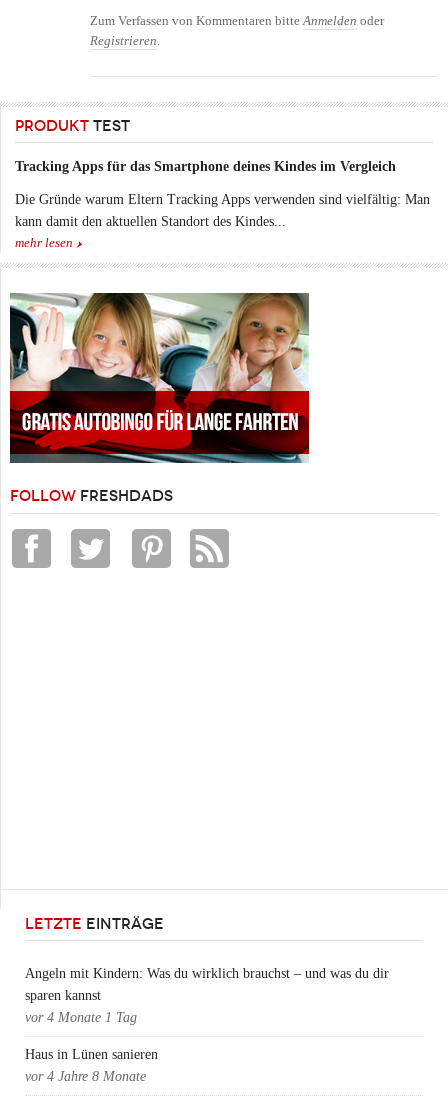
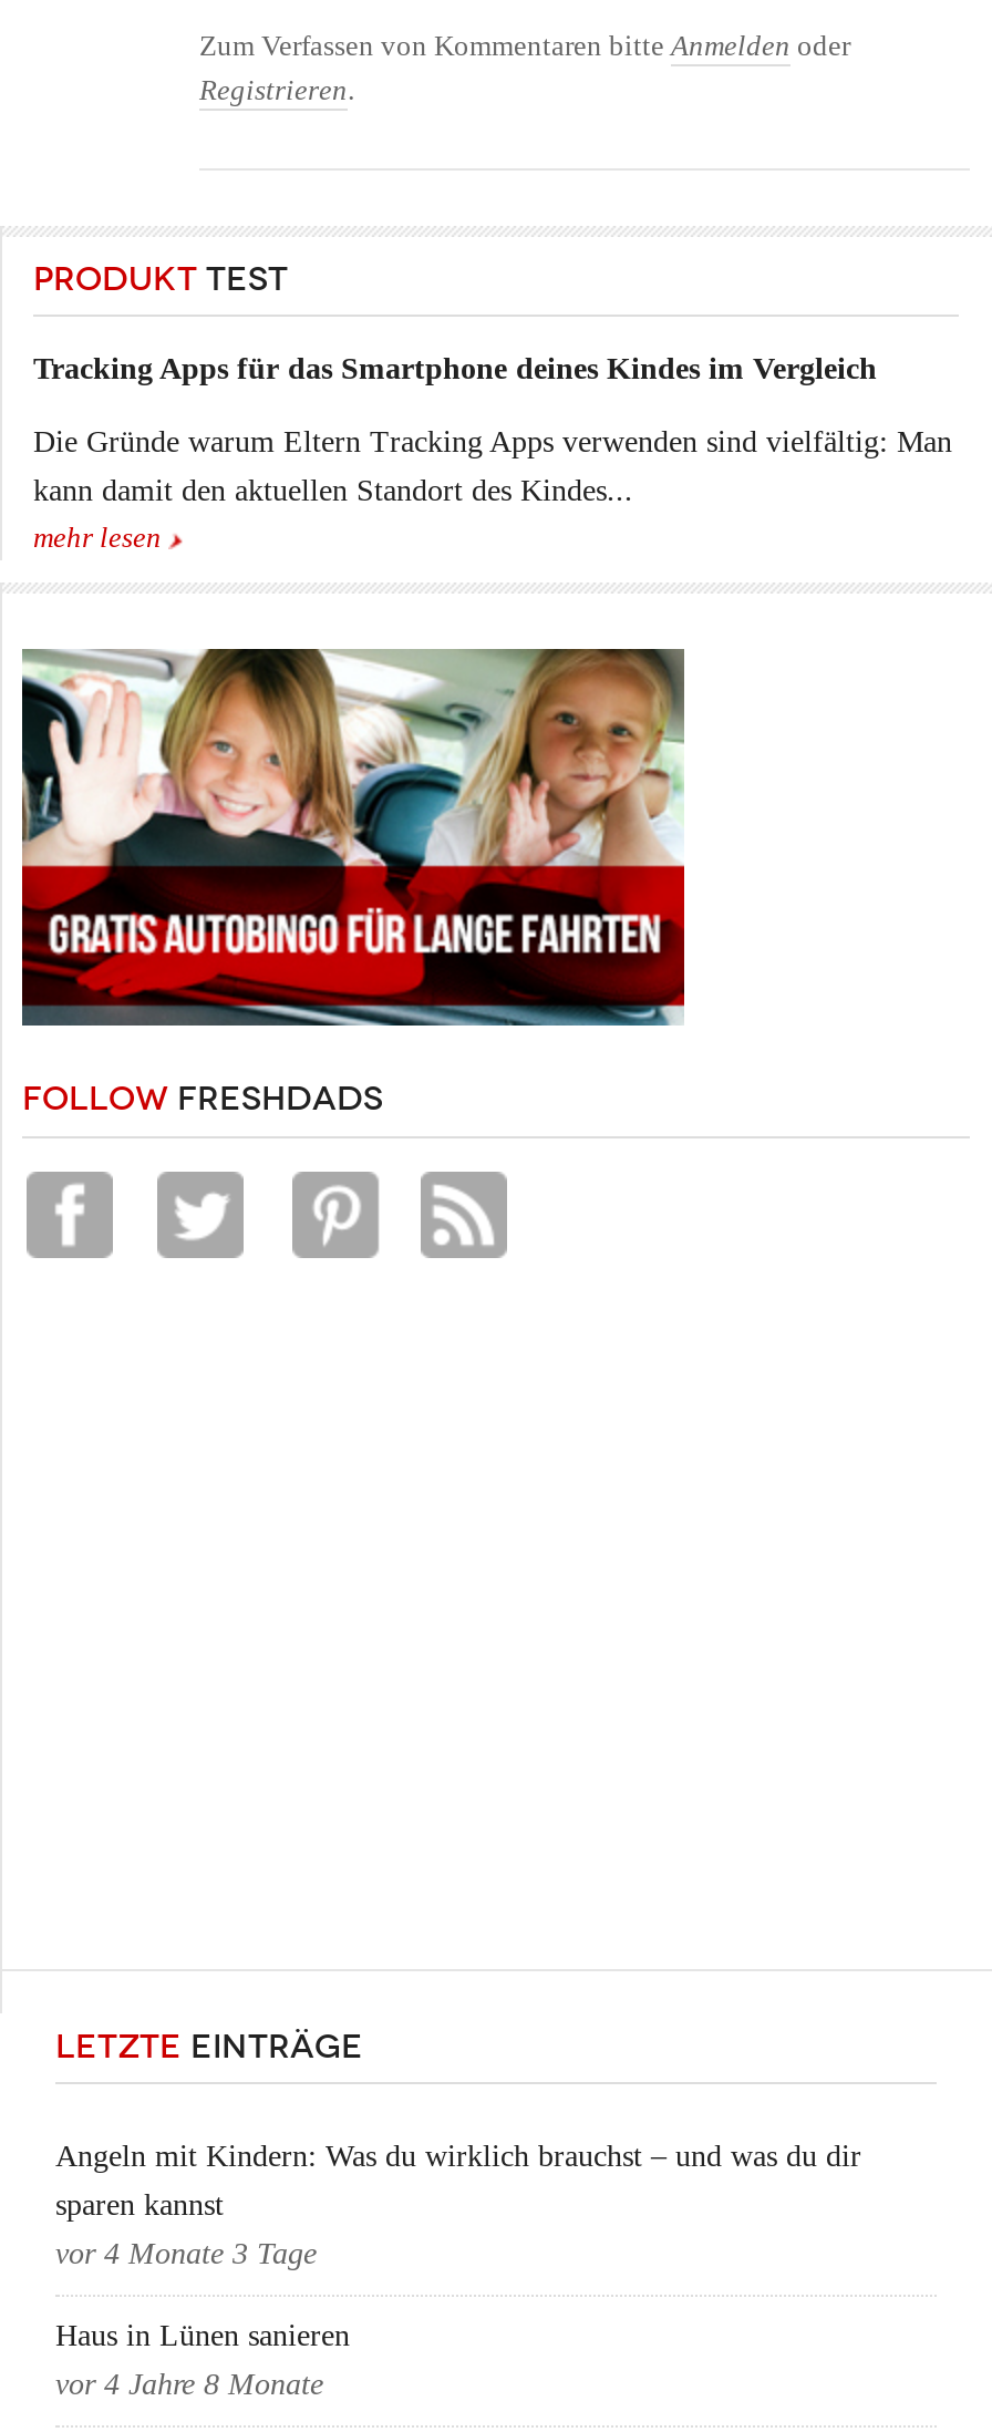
- vor 4 Monate 1 Tag
+ vor 4 Monate 3 Tage
